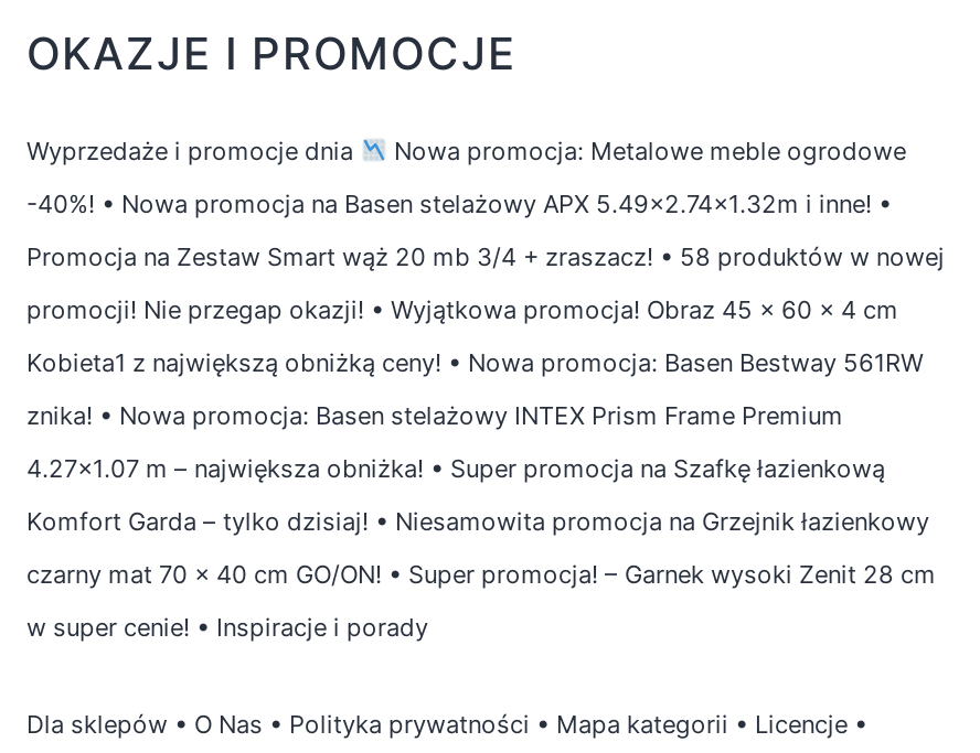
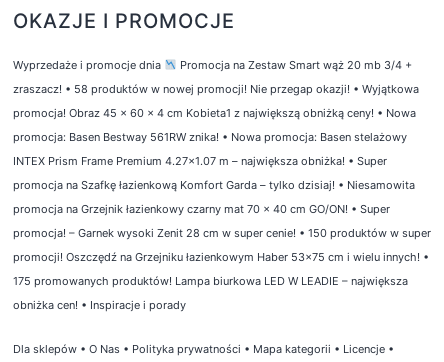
- Nowa promocja: Metalowe meble ogrodowe
- -40%! • Nowa promocja na Basen stelażowy APX 5.49×2.74×1.32m i inne! •
- Promocja na Zestaw Smart wąż 20 mb 3/4 + zraszacz! • 58 produktów w nowej
- promocji! Nie przegap okazji! • Wyjątkowa promocja! Obraz 45 x 60 x 4 cm
- Kobieta1 z największą obniżką ceny! • Nowa promocja: Basen Bestway 561RW
- znika! • Nowa promocja: Basen stelażowy INTEX Prism Frame Premium
- 4.27×1.07 m – największa obniżka! • Super promocja na Szafkę łazienkową
- Komfort Garda – tylko dzisiaj! • Niesamowita promocja na Grzejnik łazienkowy
- czarny mat 70 x 40 cm GO/ON! • Super promocja! – Garnek wysoki Zenit 28 cm
- w super cenie! • Inspiracje i porady
+ Promocja na Zestaw Smart wąż 20 mb 3/4 +
+ zraszacz! • 58 produktów w nowej promocji! Nie przegap okazji! • Wyjątkowa
+ promocja! Obraz 45 x 60 x 4 cm Kobieta1 z największą obniżką ceny! • Nowa
+ promocja: Basen Bestway 561RW znika! • Nowa promocja: Basen stelażowy
+ INTEX Prism Frame Premium 4.27×1.07 m – największa obniżka! • Super
+ promocja na Szafkę łazienkową Komfort Garda – tylko dzisiaj! • Niesamowita
+ promocja na Grzejnik łazienkowy czarny mat 70 x 40 cm GO/ON! • Super
+ promocja! – Garnek wysoki Zenit 28 cm w super cenie! • 150 produktów w super
+ promocji! Oszczędź na Grzejniku łazienkowym Haber 53×75 cm i wielu innych! •
+ 175 promowanych produktów! Lampa biurkowa LED W LEADIE – największa
+ obniżka cen! • Inspiracje i porady
